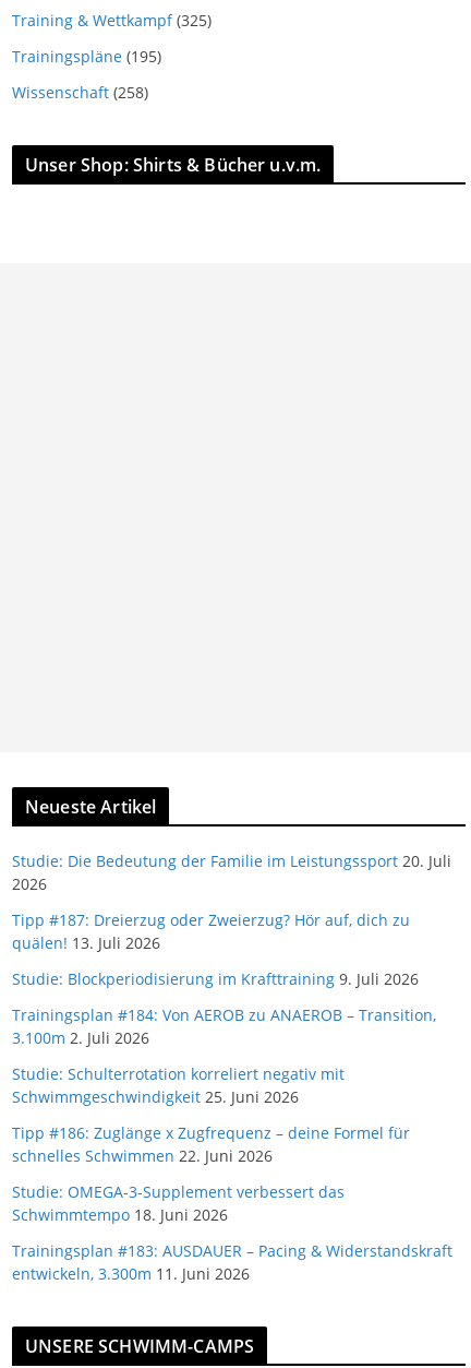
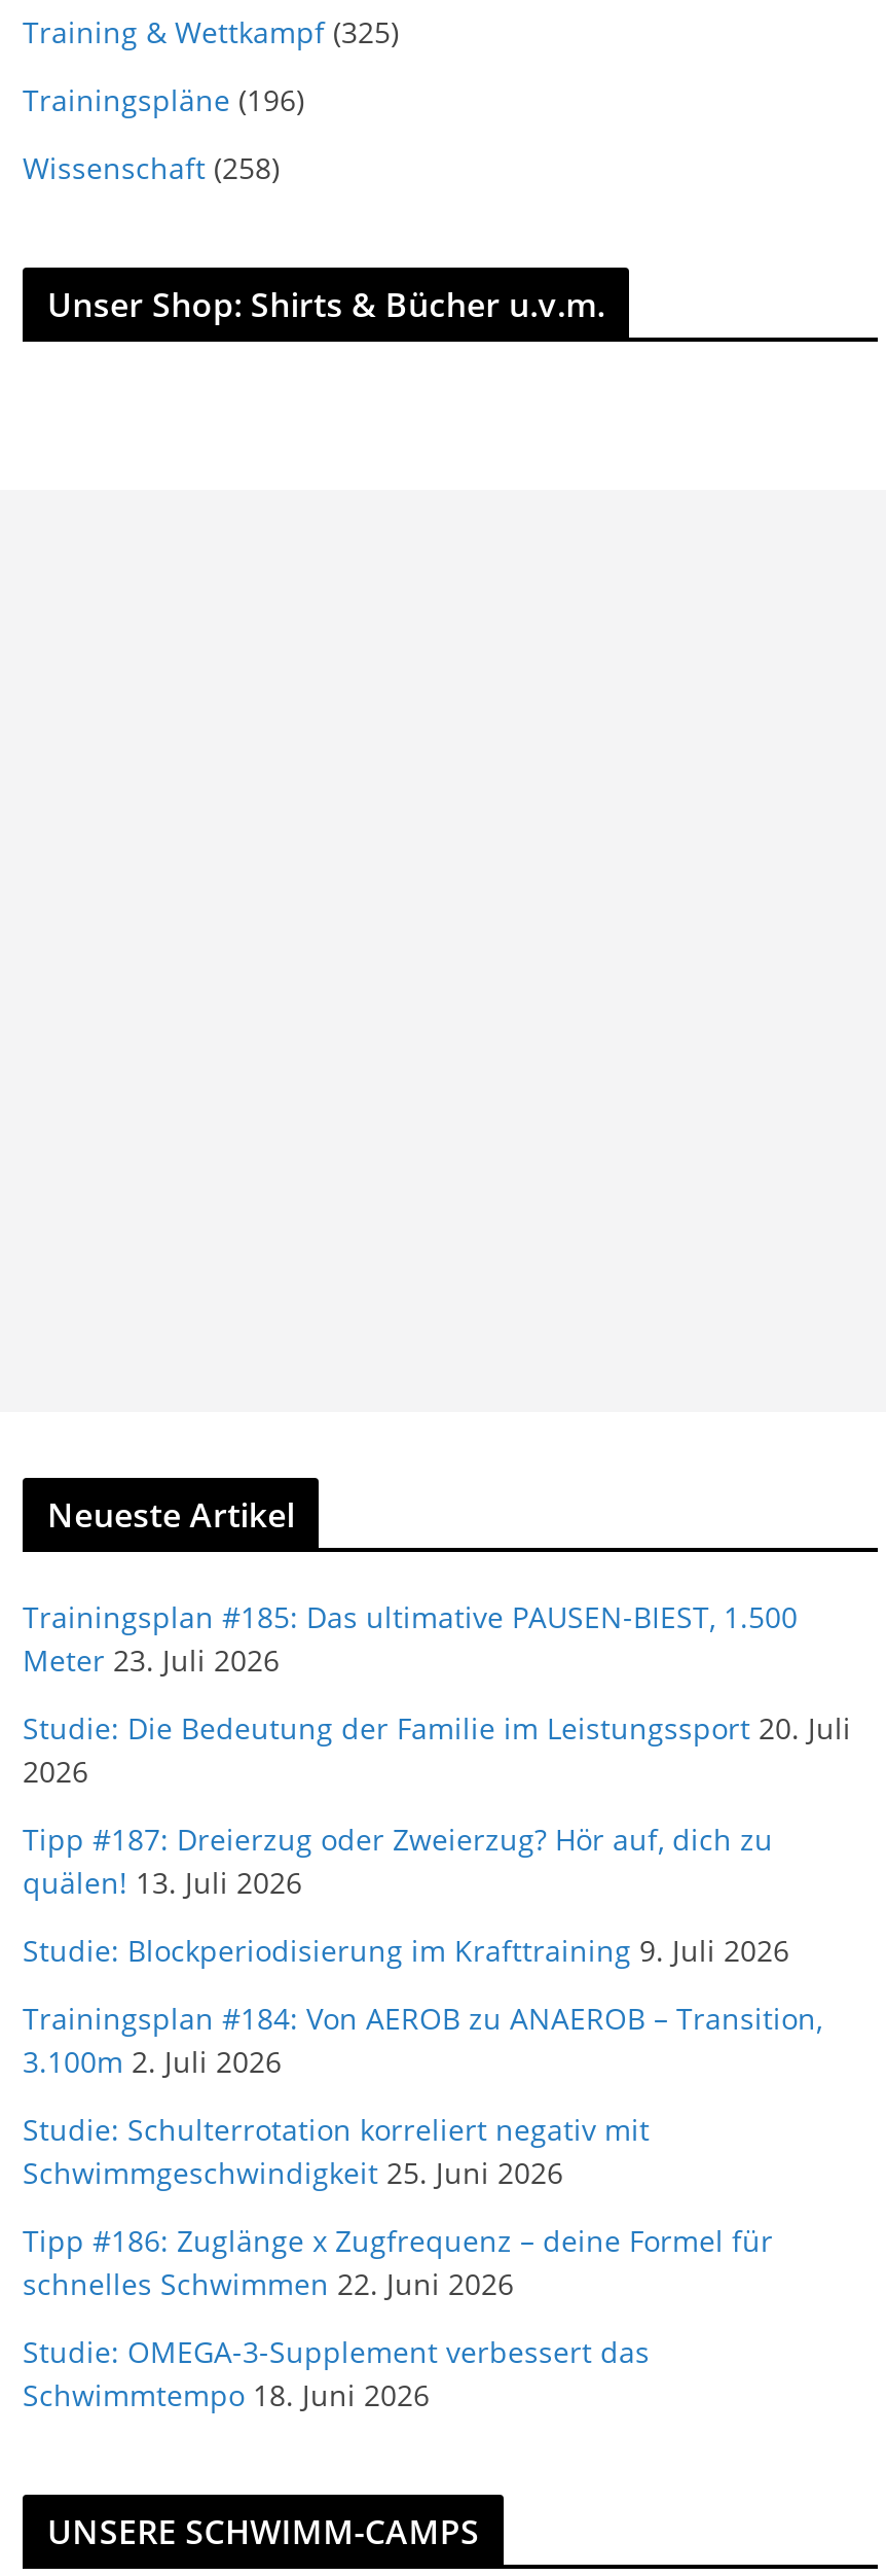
- Trainingspläne (195)
+ Trainingspläne (196)

+ Trainingsplan #185: Das ultimative PAUSEN-BIEST, 1.500
+ Meter 23. Juli 2026

moved down: Studie: Die Bedeutung der Familie im Leistungssport 20. Juli | 2026 | Tipp #187: Dreierzug oder Zweierzug? Hör auf, dich zu | ... | Studie: OMEGA-3-Supplement verbessert das | Schwimmtempo 18. Juni 2026

- Trainingsplan #183: AUSDAUER – Pacing & Widerstandskraft
- entwickeln, 3.300m 11. Juni 2026
